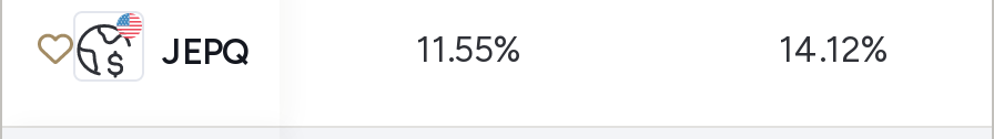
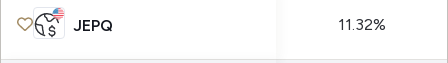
- 11.55%
- 14.12%
+ 11.32%
